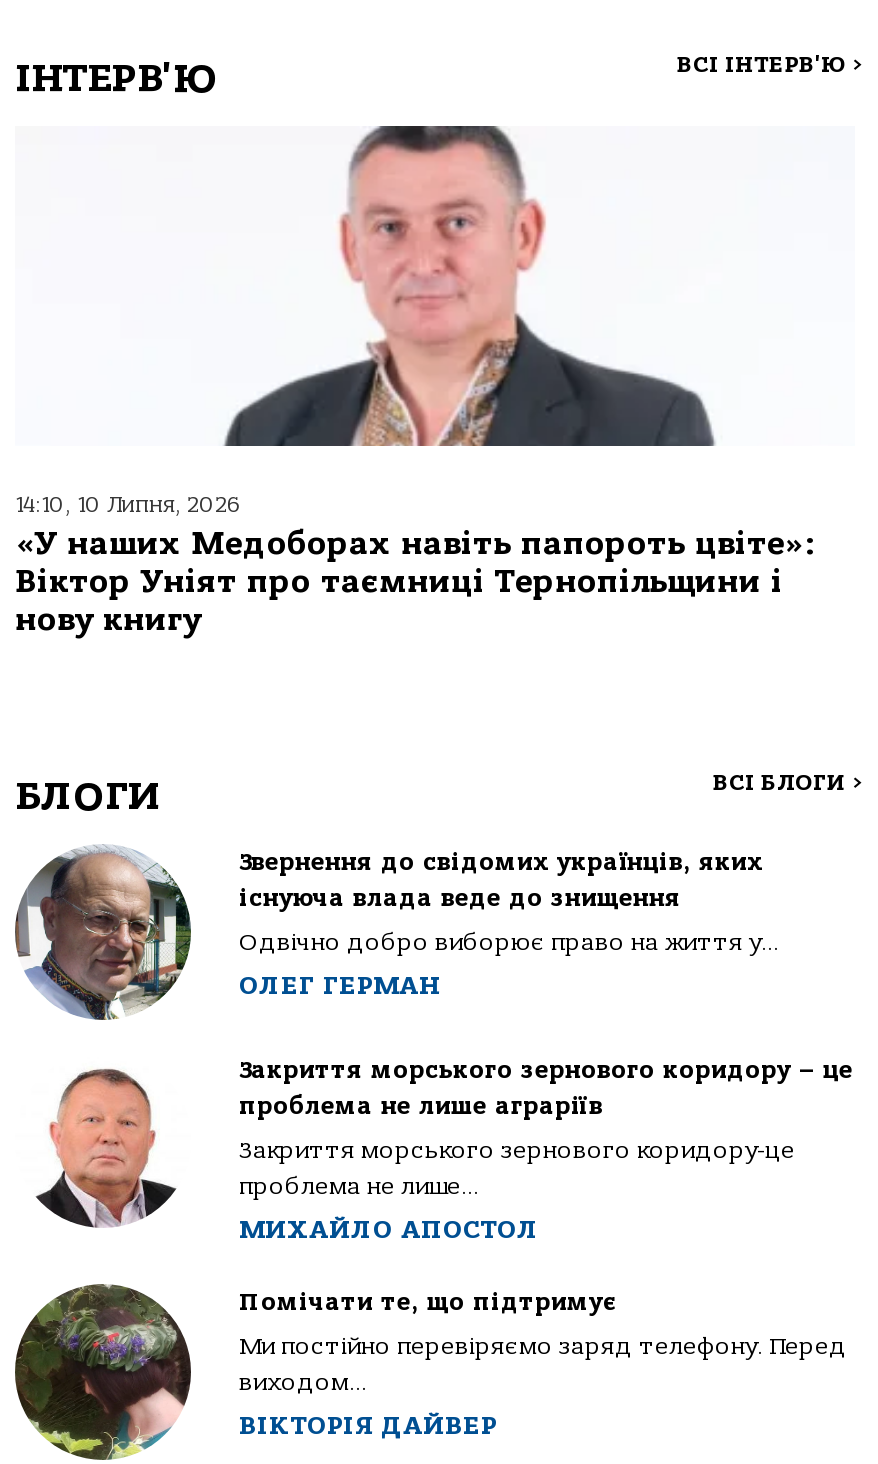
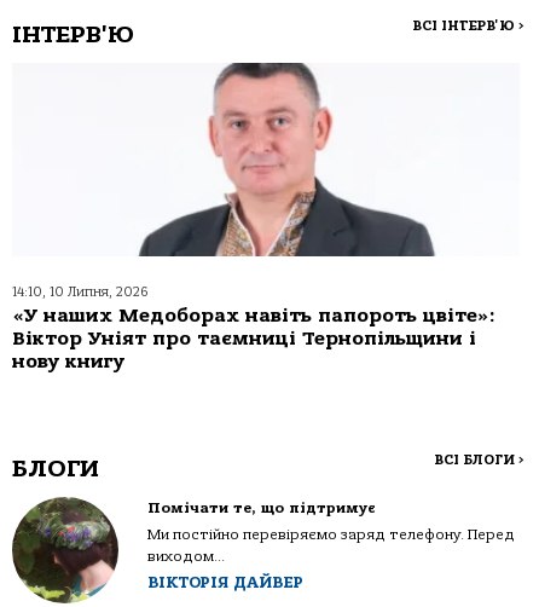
- [image]
- Звернення до свідомих українців, яких
- існуюча влада веде до знищення
- Одвічно добро виборює право на життя у...
- ОЛЕГ ГЕРМАН
- Закриття морського зернового коридору – це
- проблема не лише аграріїв
- Закриття морського зернового коридору-це
- проблема не лише...
- МИХАЙЛО АПОСТОЛ

- [image]
